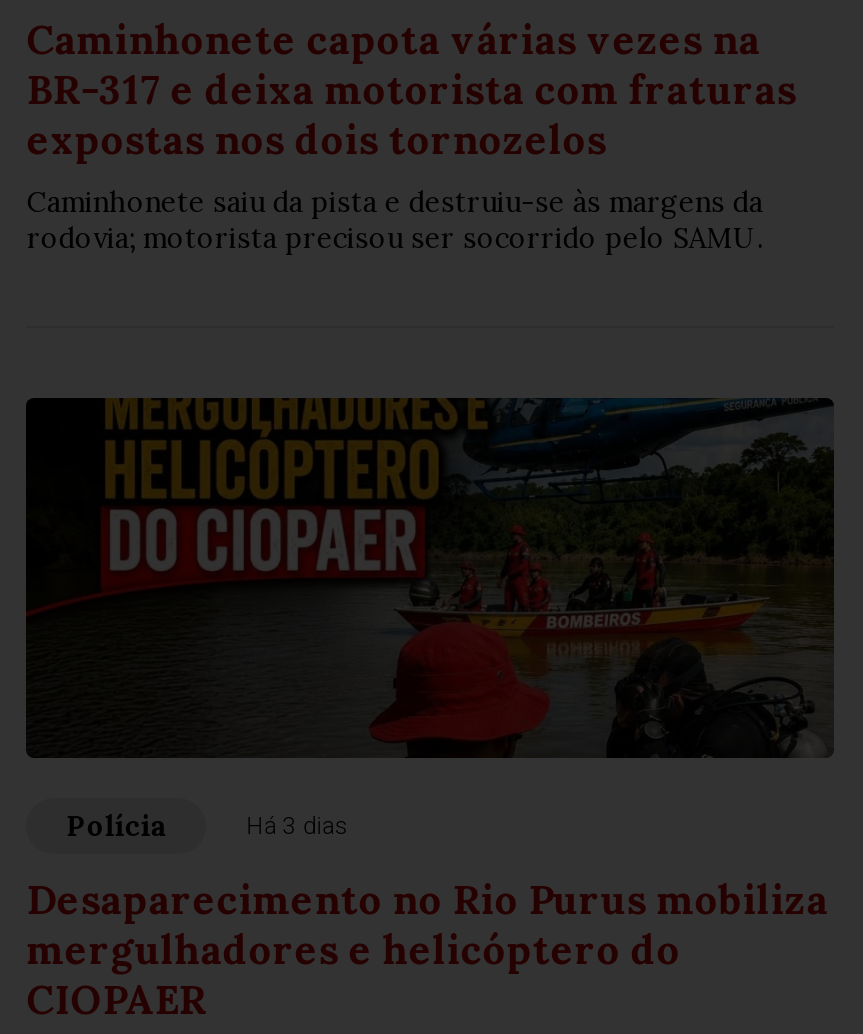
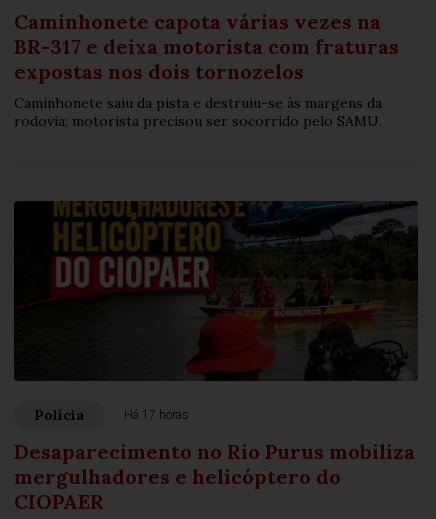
- Há 3 dias
+ Há 17 horas
